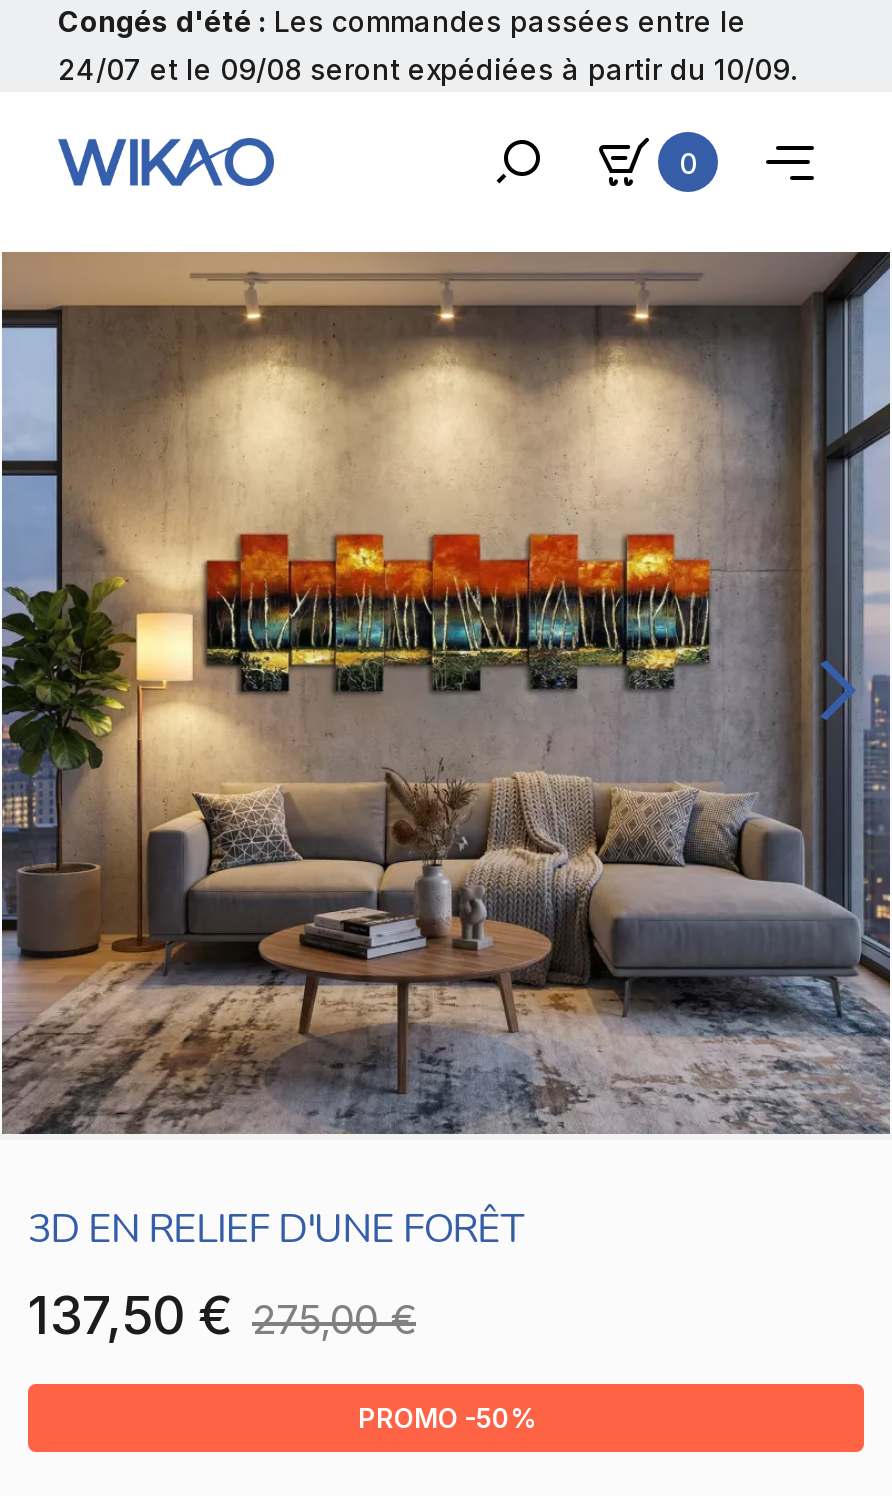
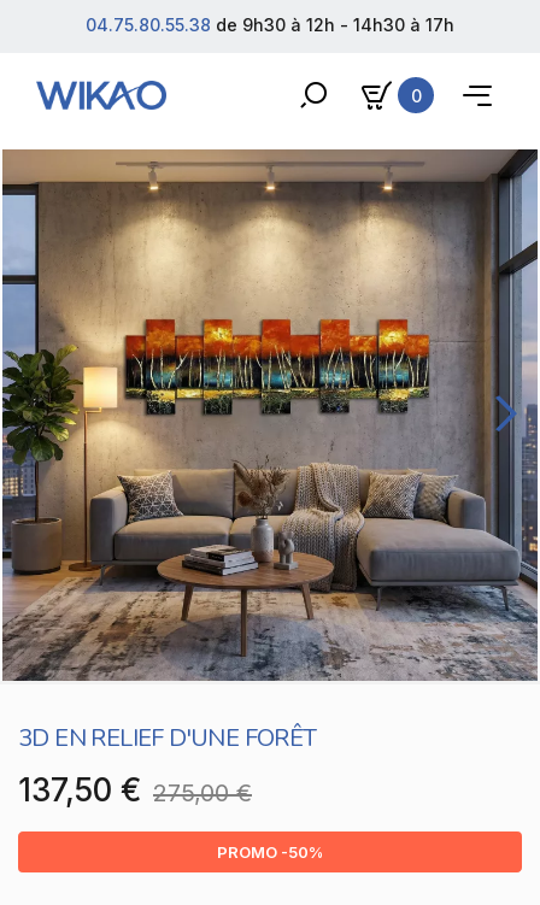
- Congés d'été : Les commandes passées entre le
- 24/07 et le 09/08 seront expédiées à partir du 10/09.
+ 04.75.80.55.38 de 9h30 à 12h - 14h30 à 17h
